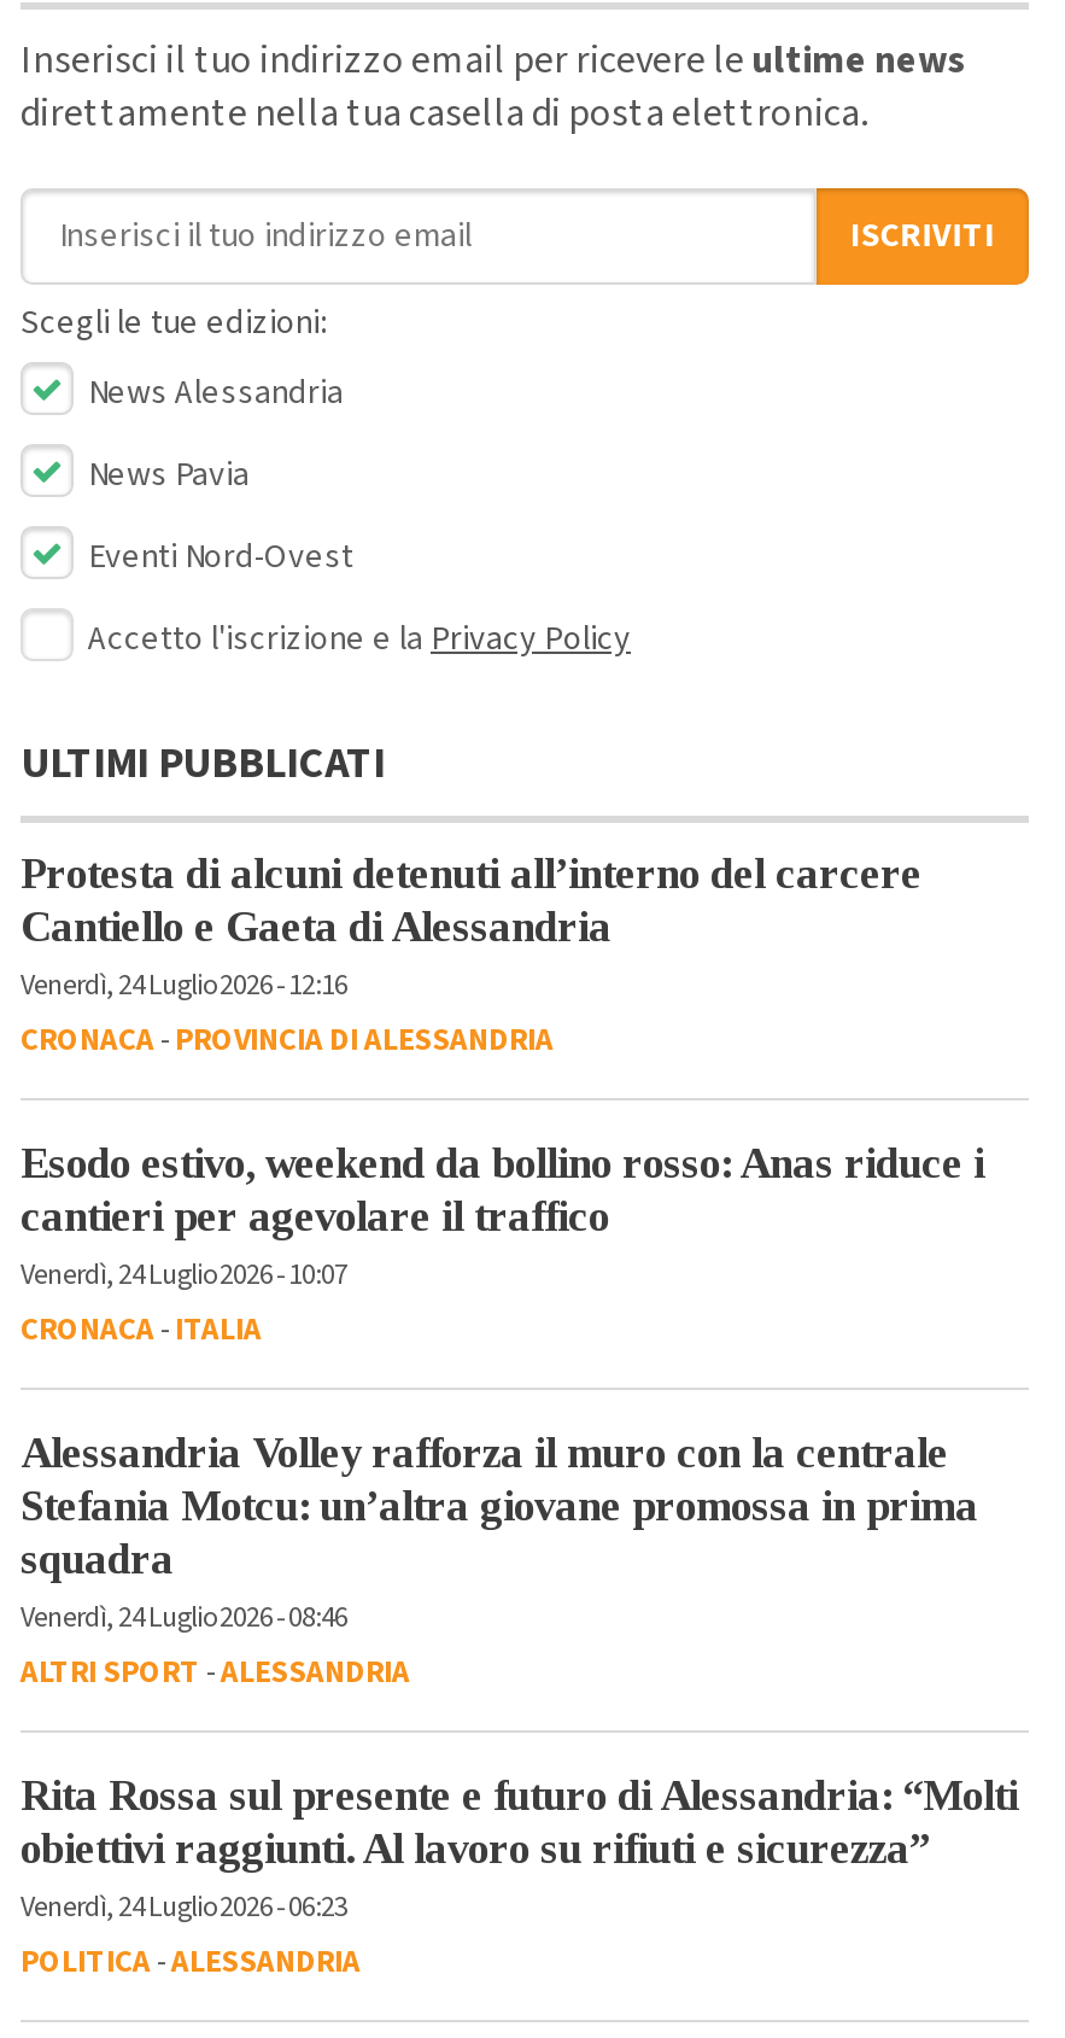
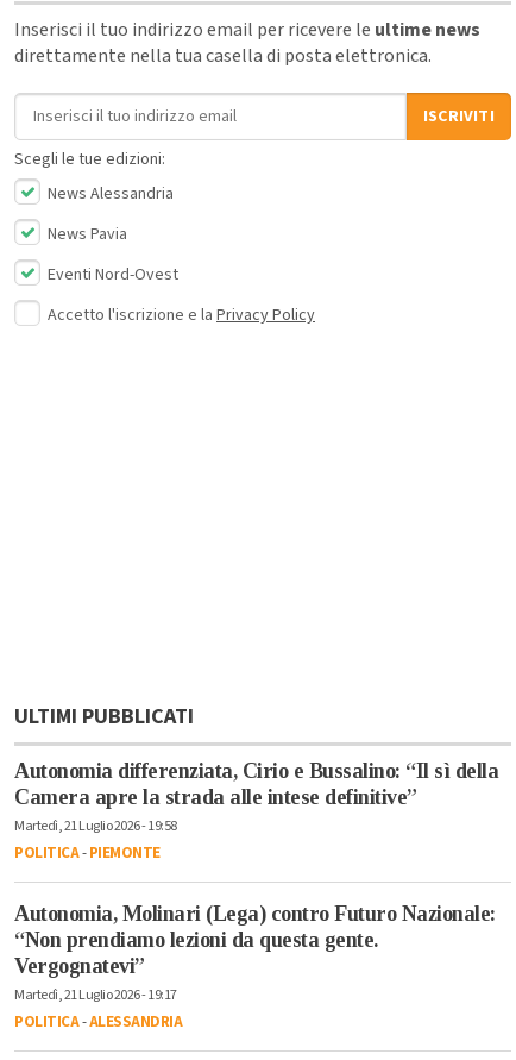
moved down: ULTIMI PUBBLICATI

- Protesta di alcuni detenuti all’interno del carcere
- Cantiello e Gaeta di Alessandria
- Venerdì, 24 Luglio 2026 - 12:16
- CRONACA - PROVINCIA DI ALESSANDRIA
- Esodo estivo, weekend da bollino rosso: Anas riduce i
- cantieri per agevolare il traffico
- Venerdì, 24 Luglio 2026 - 10:07
- CRONACA - ITALIA
- Alessandria Volley rafforza il muro con la centrale
- Stefania Motcu: un’altra giovane promossa in prima
- squadra
- Venerdì, 24 Luglio 2026 - 08:46
- ALTRI SPORT -ALESSANDRIA
- Rita Rossa sul presente e futuro di Alessandria: “Molti
- obiettivi raggiunti. Al lavoro su rifiuti e sicurezza”
- Venerdì, 24 Luglio 2026 - 06:23
+ Autonomia differenziata, Cirio e Bussalino: “Il sì della
+ Camera apre la strada alle intese definitive”
+ Martedì, 21 Luglio 2026 - 19:58
+ POLITICA-PIEMONTE
+ Autonomia, Molinari (Lega) contro Futuro Nazionale:
+ “Non prendiamo lezioni da questa gente.
+ Vergognatevi”
+ Martedì, 21 Luglio 2026 - 19:17
